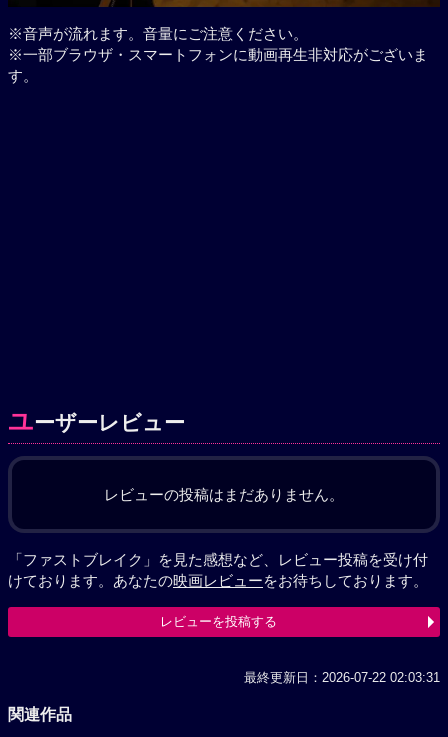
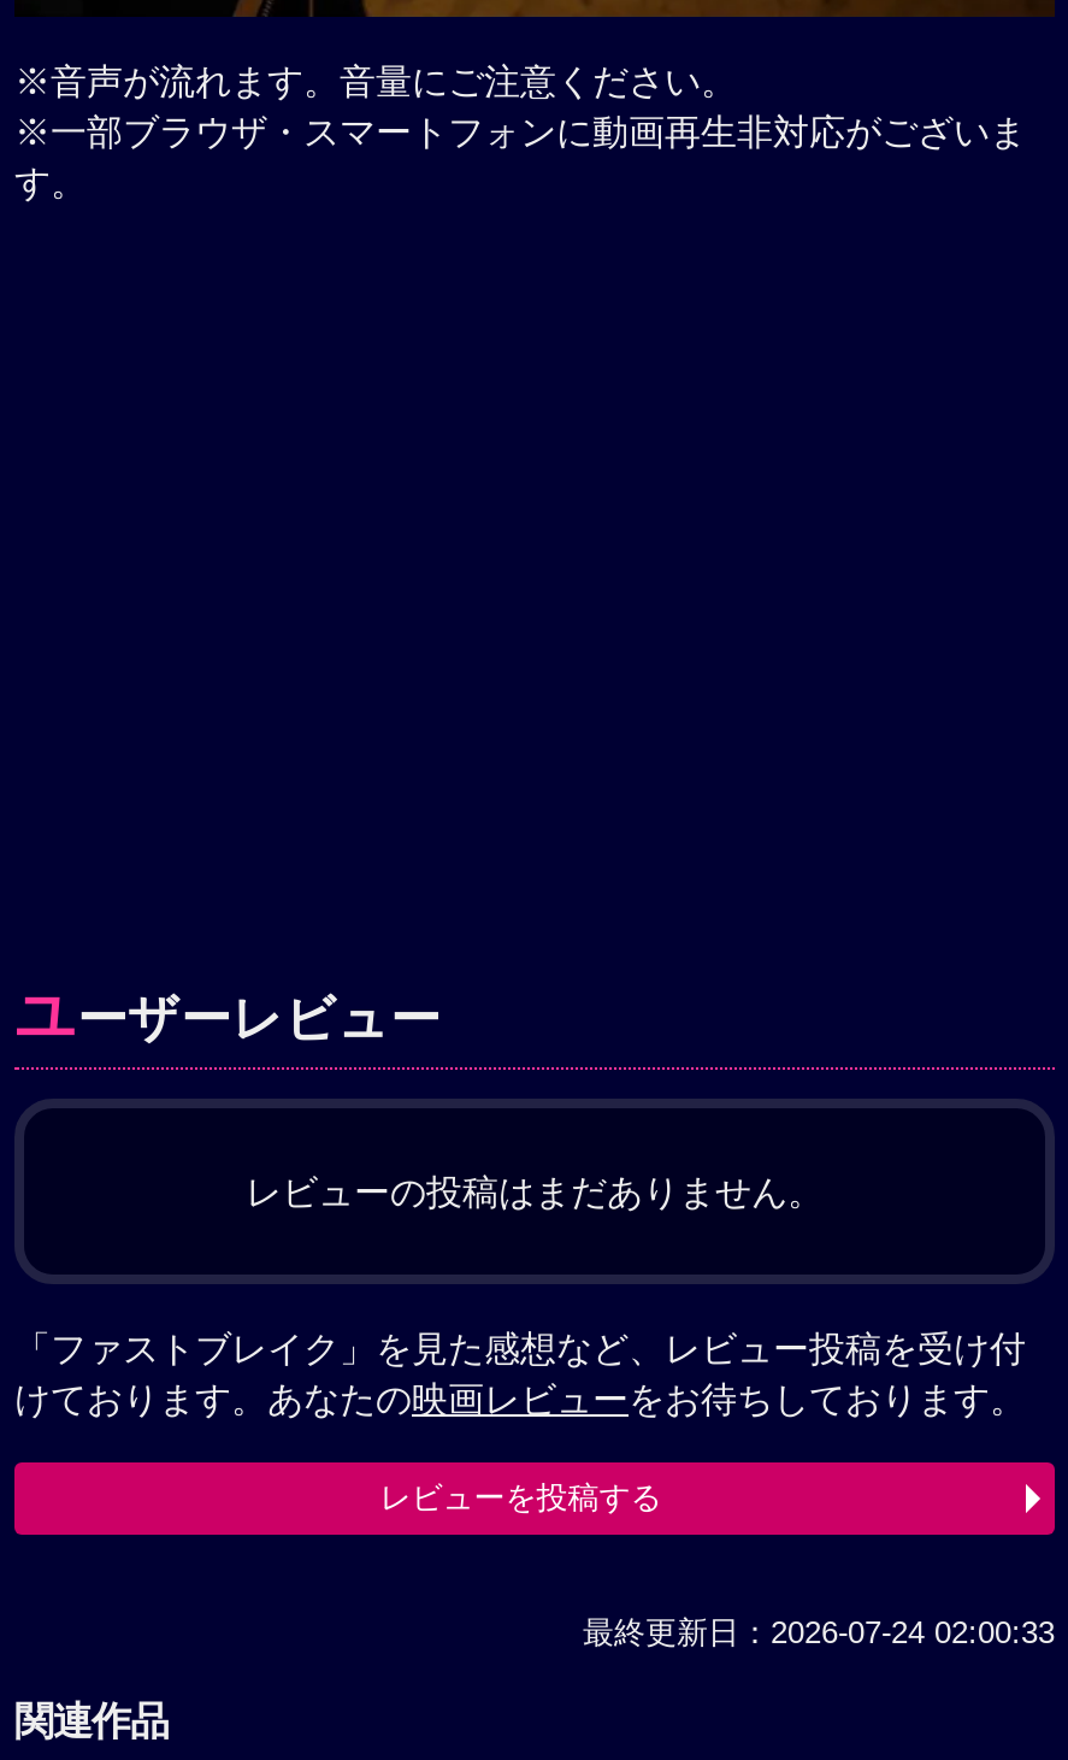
- 最終更新日：2026-07-22 02:03:31
+ 最終更新日：2026-07-24 02:00:33
